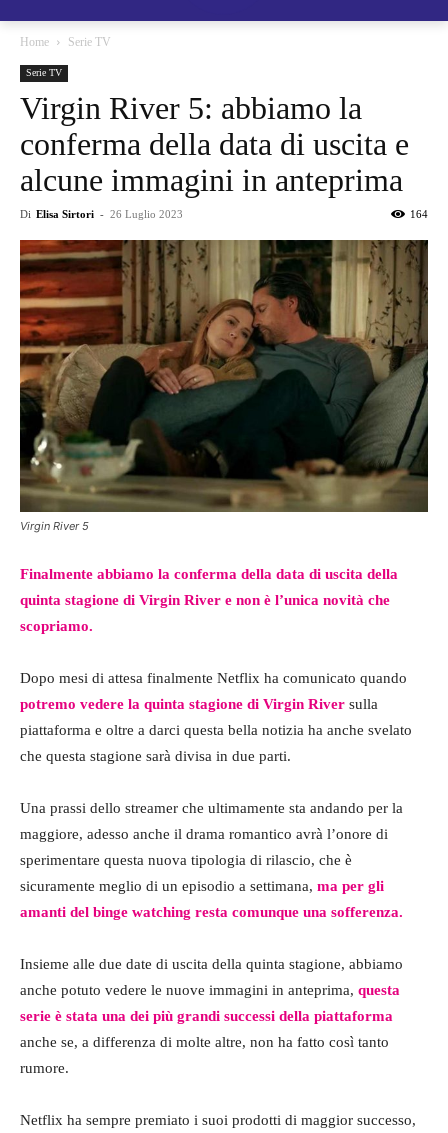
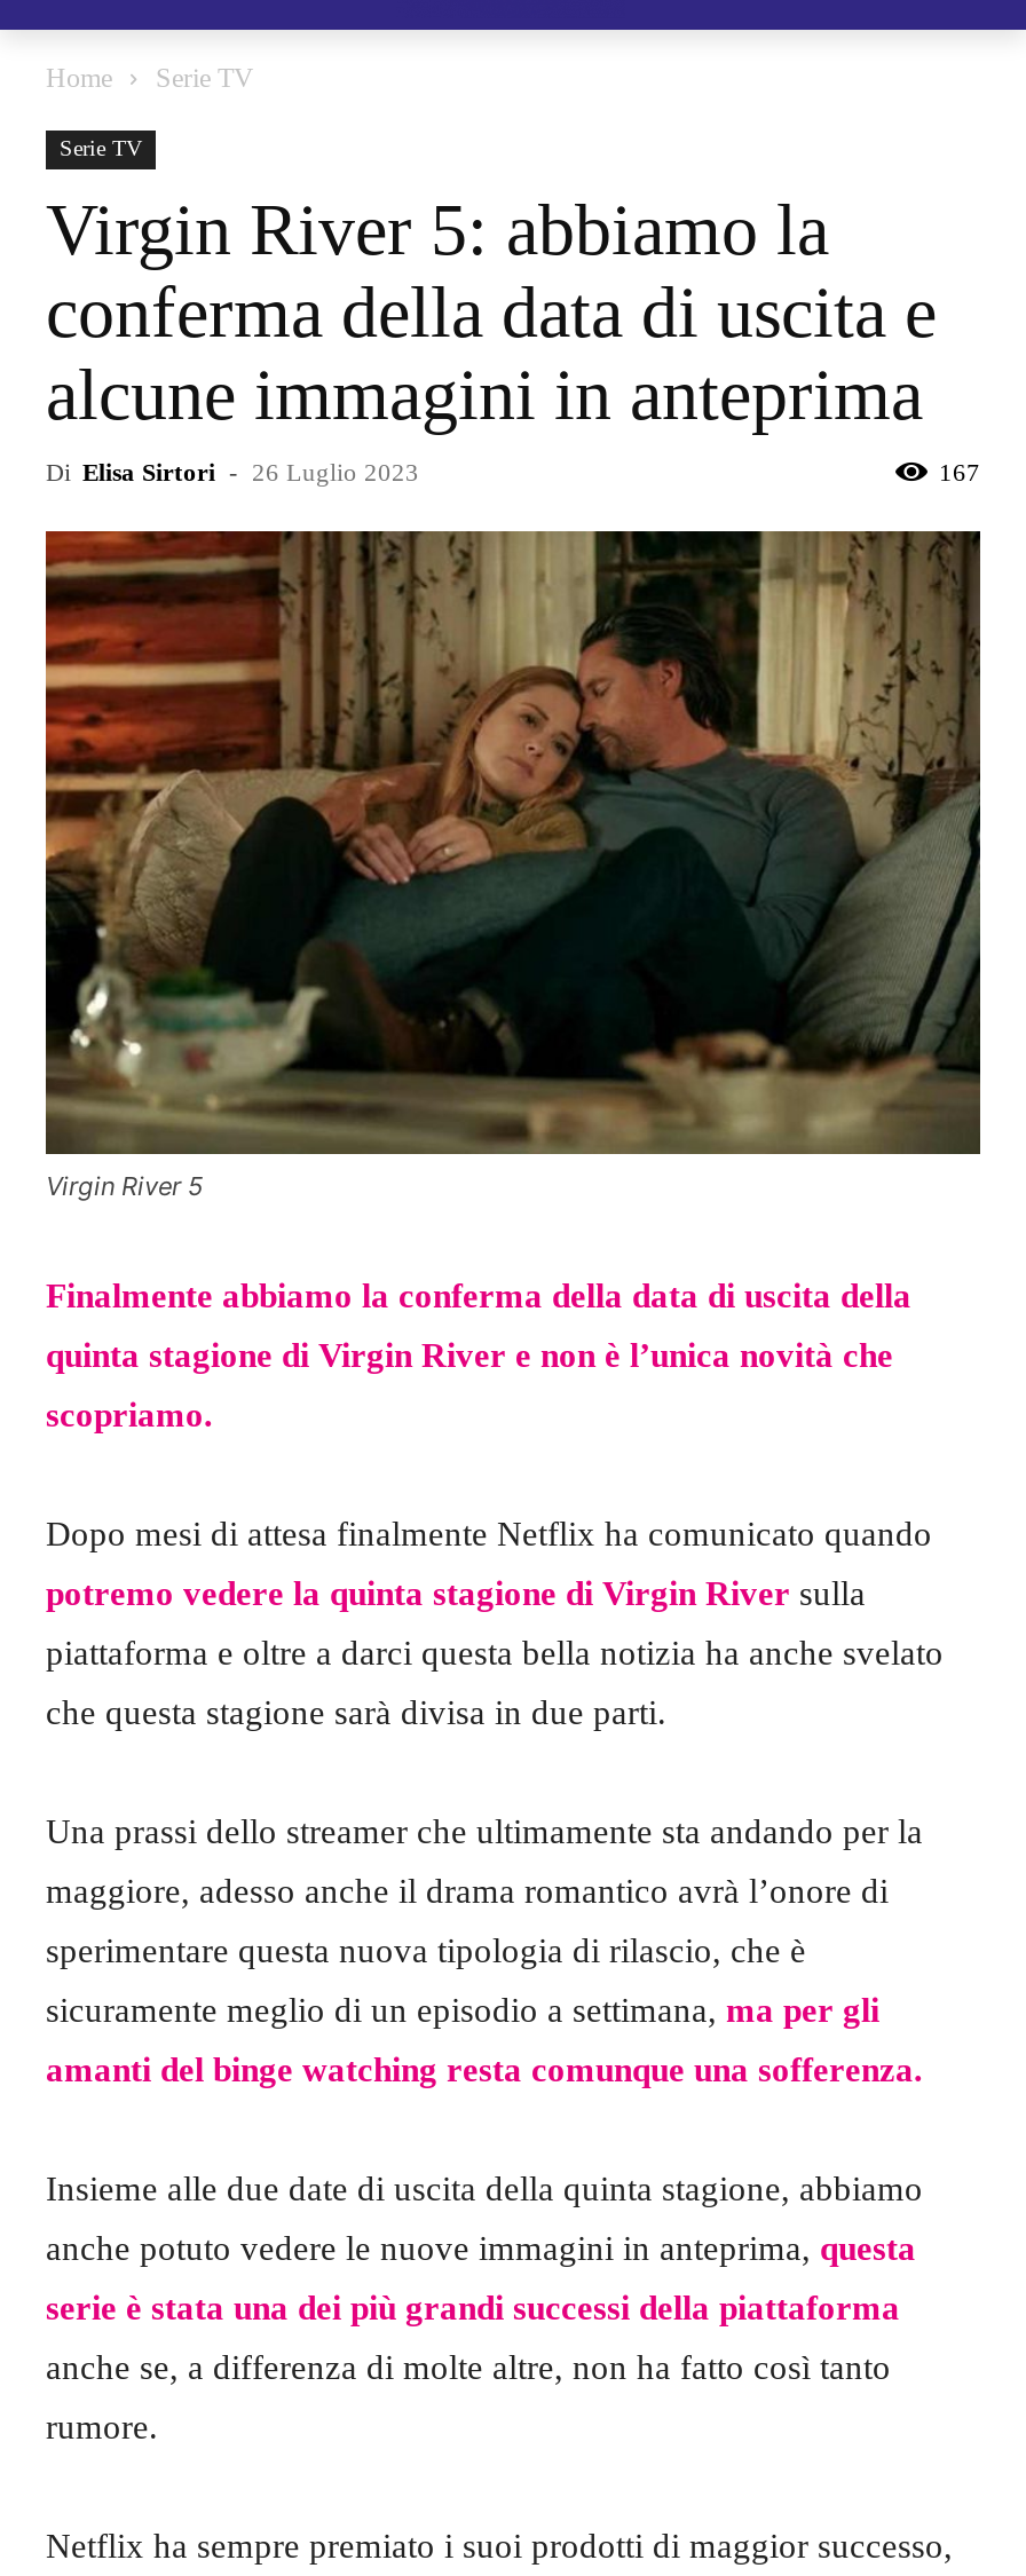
- 164
+ 167
